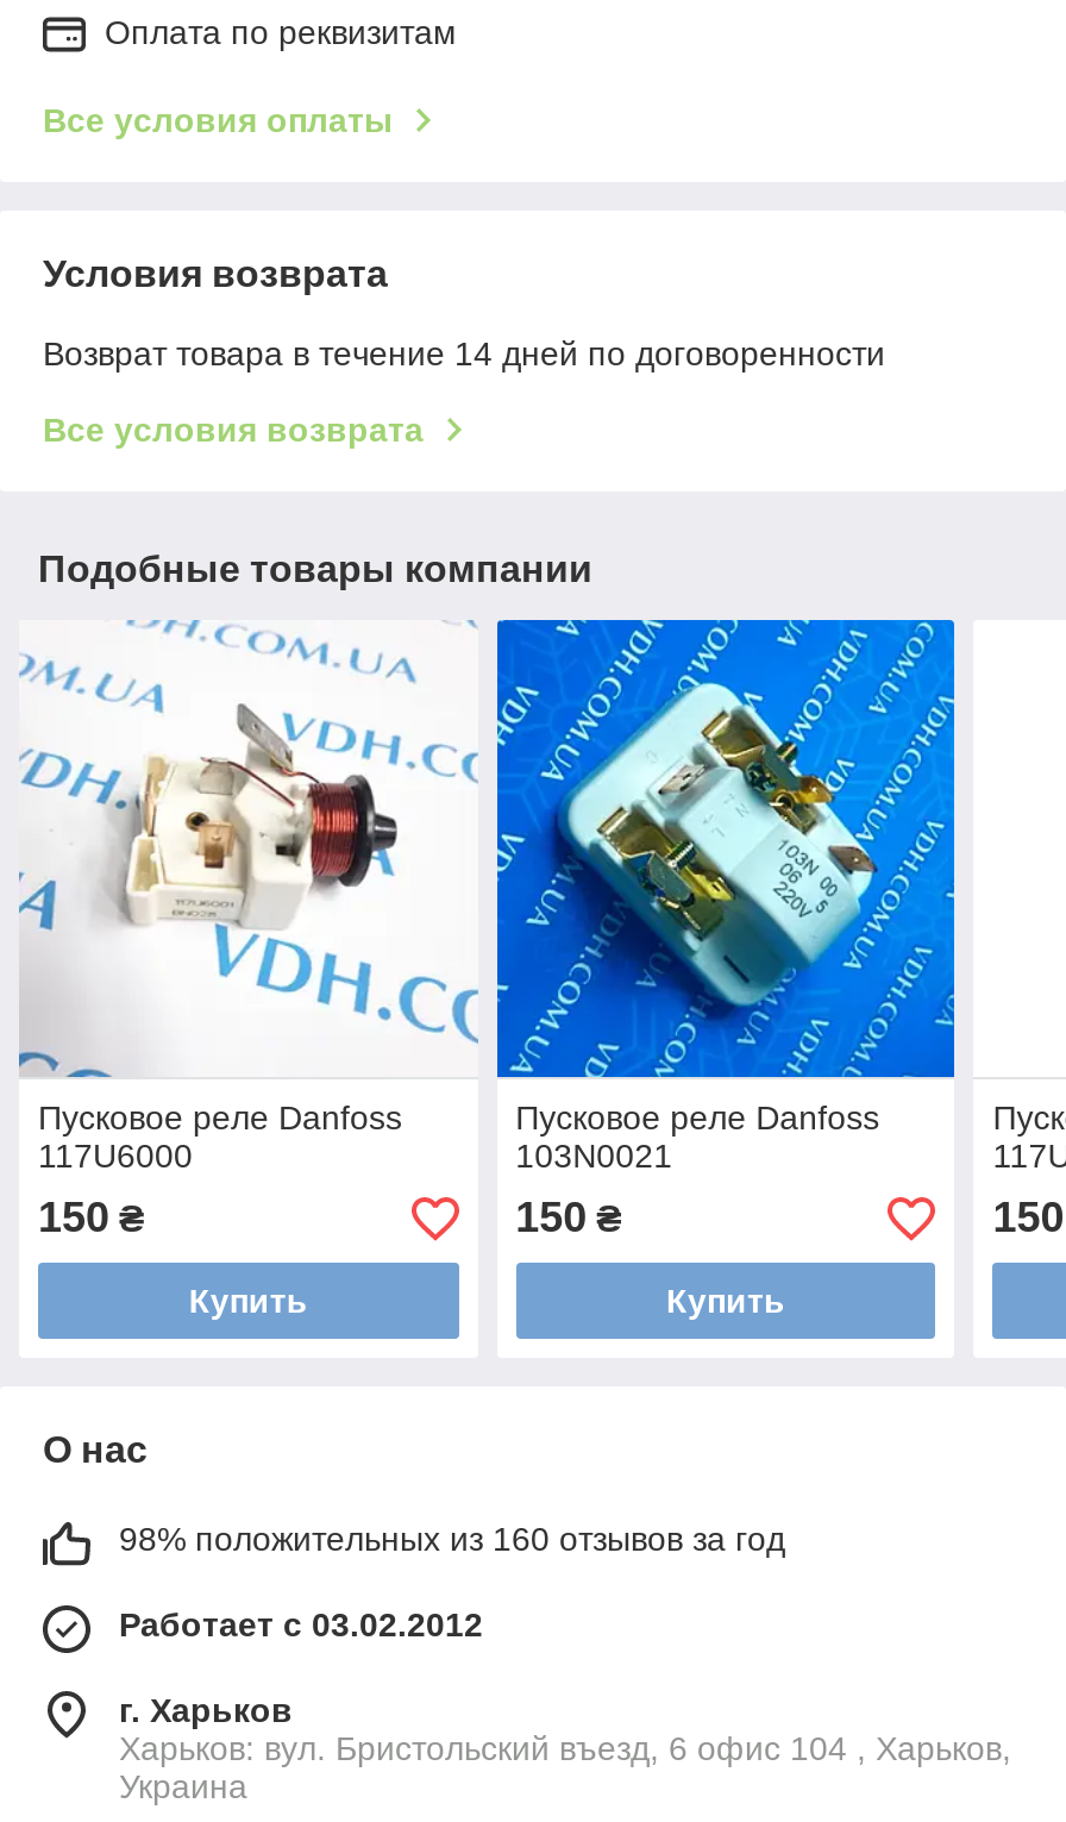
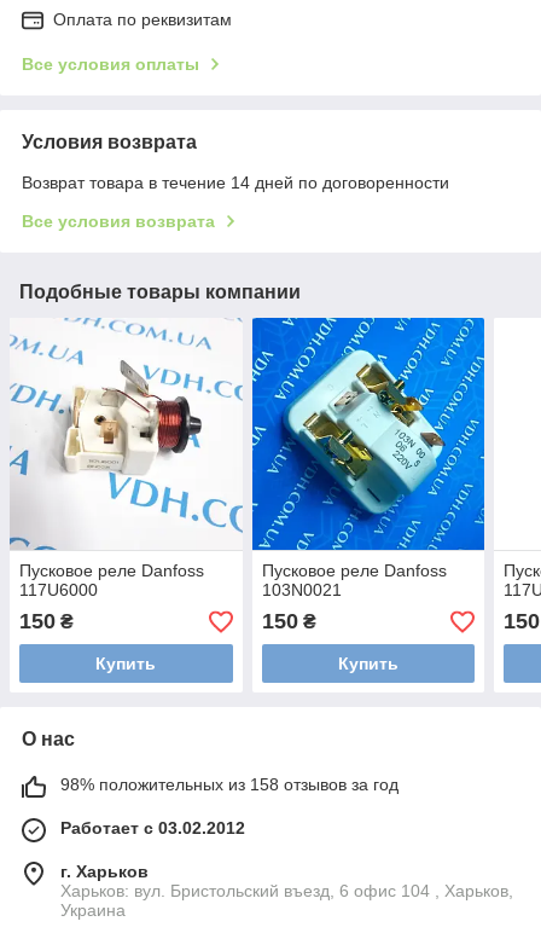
- 98% положительных из 160 отзывов за год
+ 98% положительных из 158 отзывов за год
